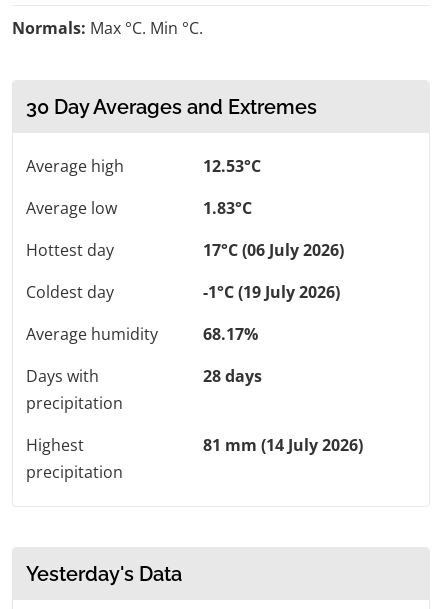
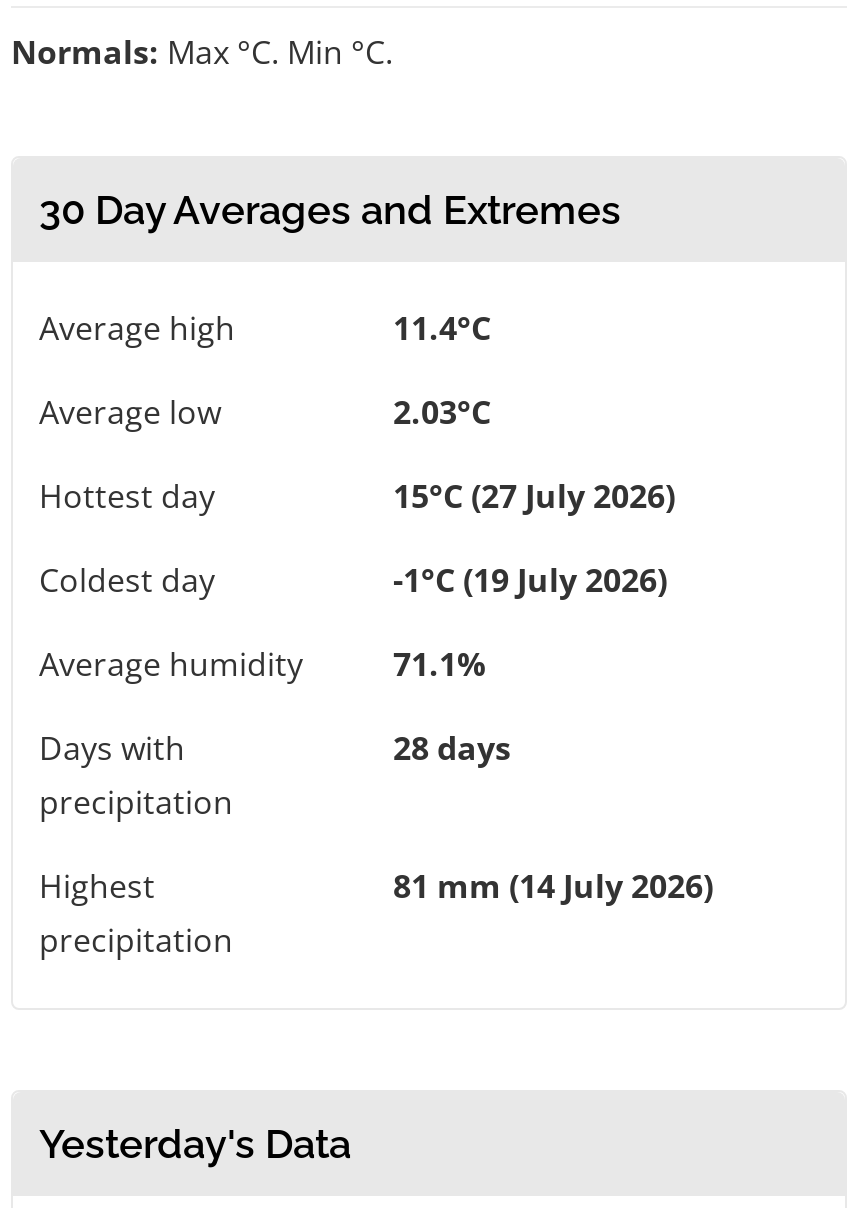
- 12.53°C
+ 11.4°C

- 1.83°C
+ 2.03°C

- 17°C (06 July 2026)
+ 15°C (27 July 2026)

- 68.17%
+ 71.1%
